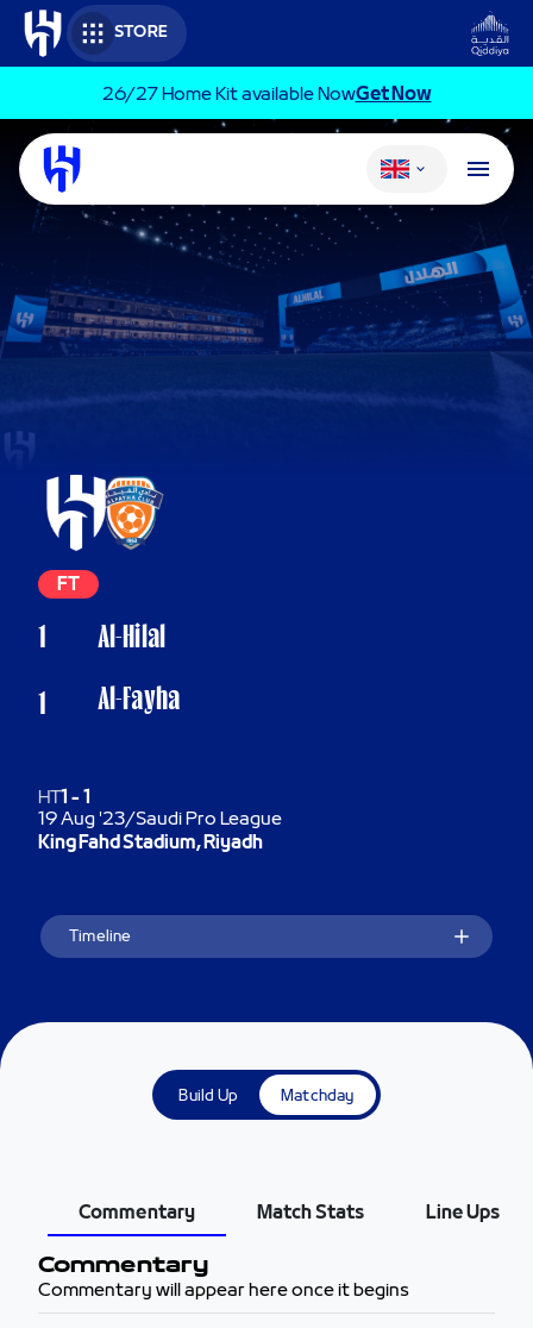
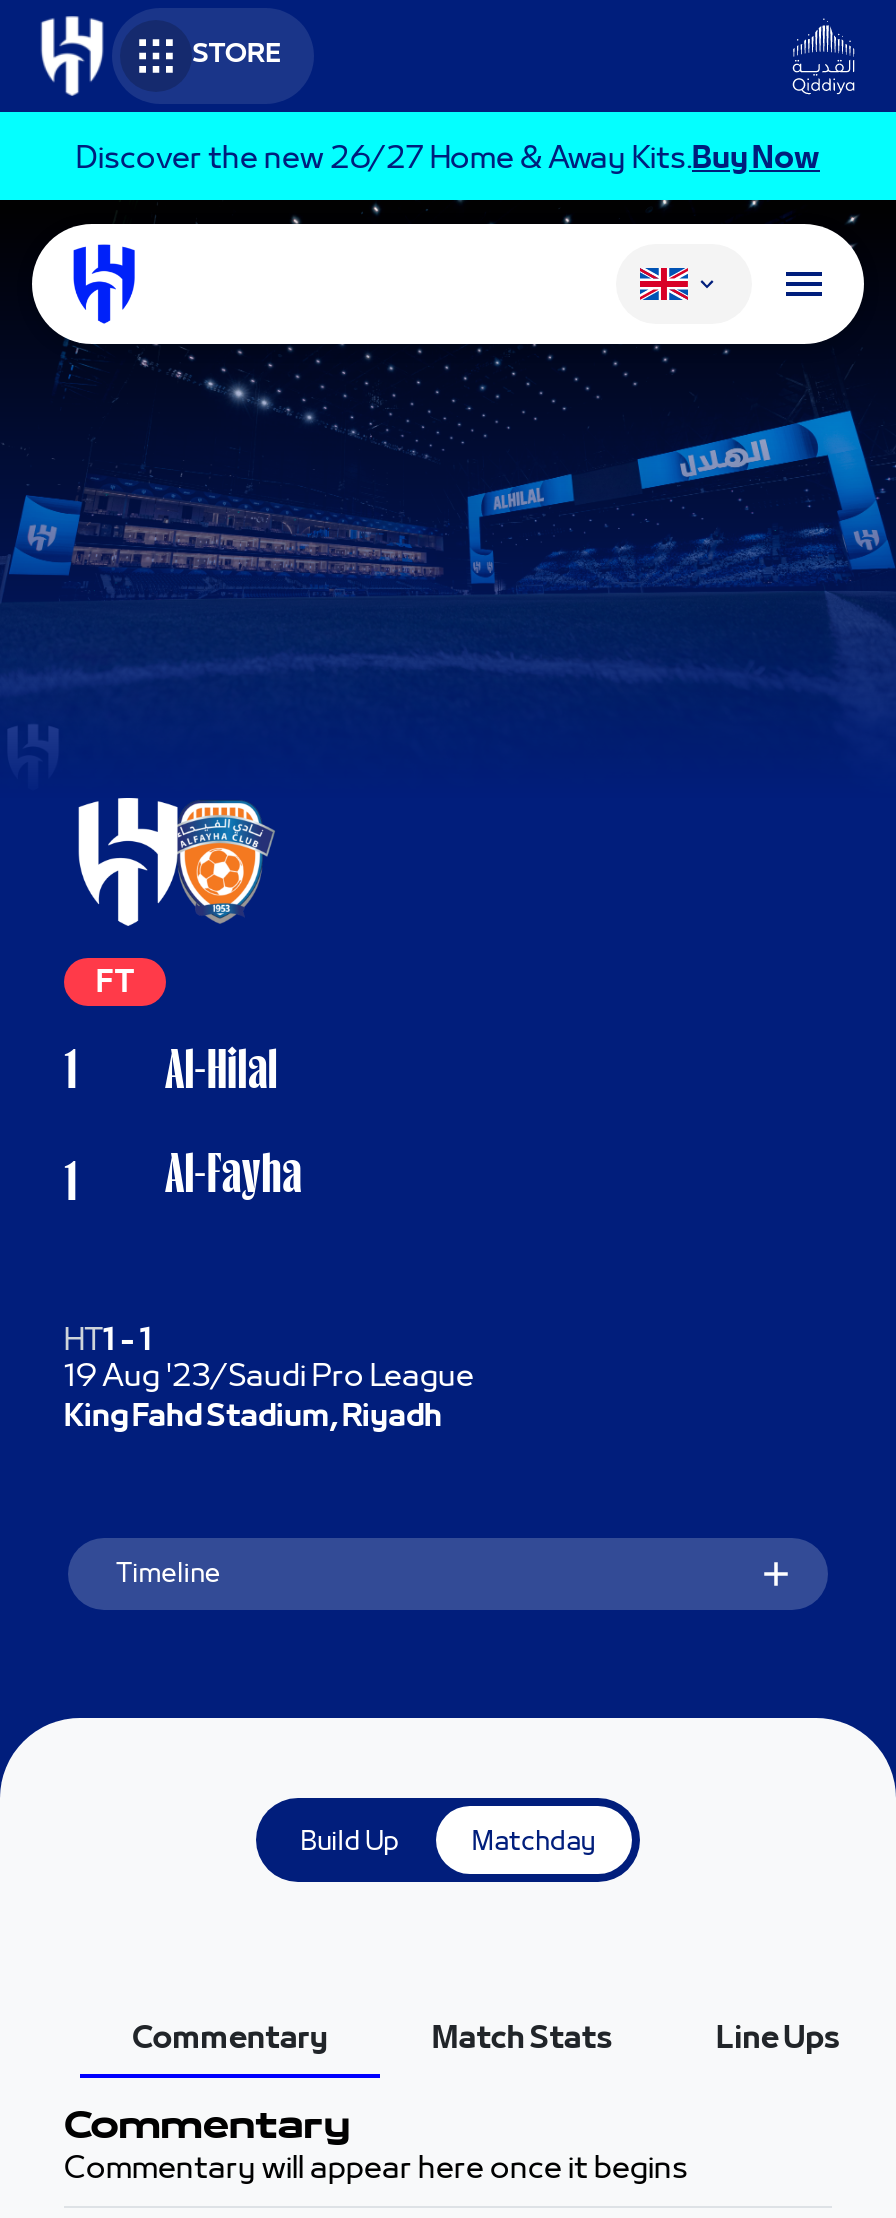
- 26/27 Home Kit available NowGet Now
+ Discover the new 26/27 Home & Away Kits.Buy Now
